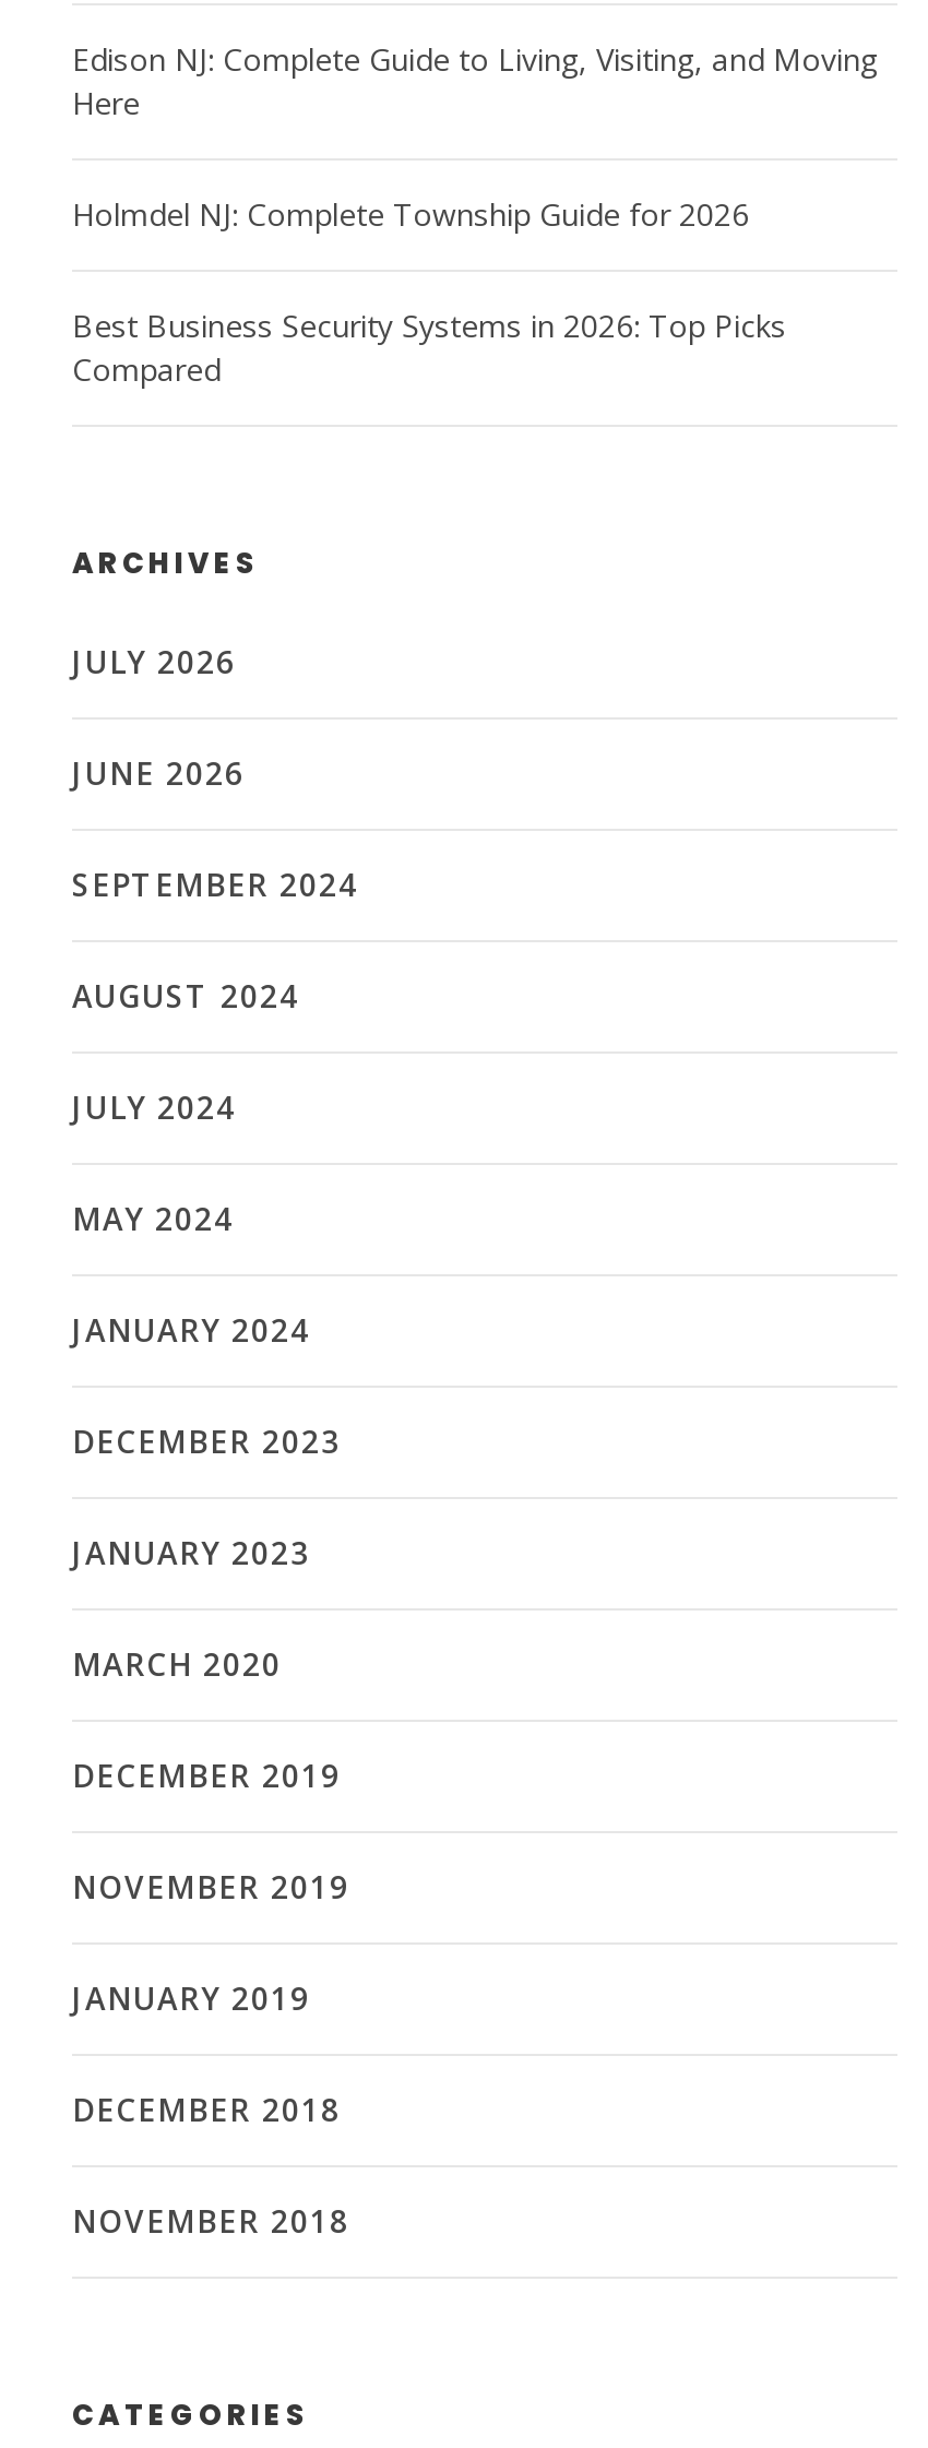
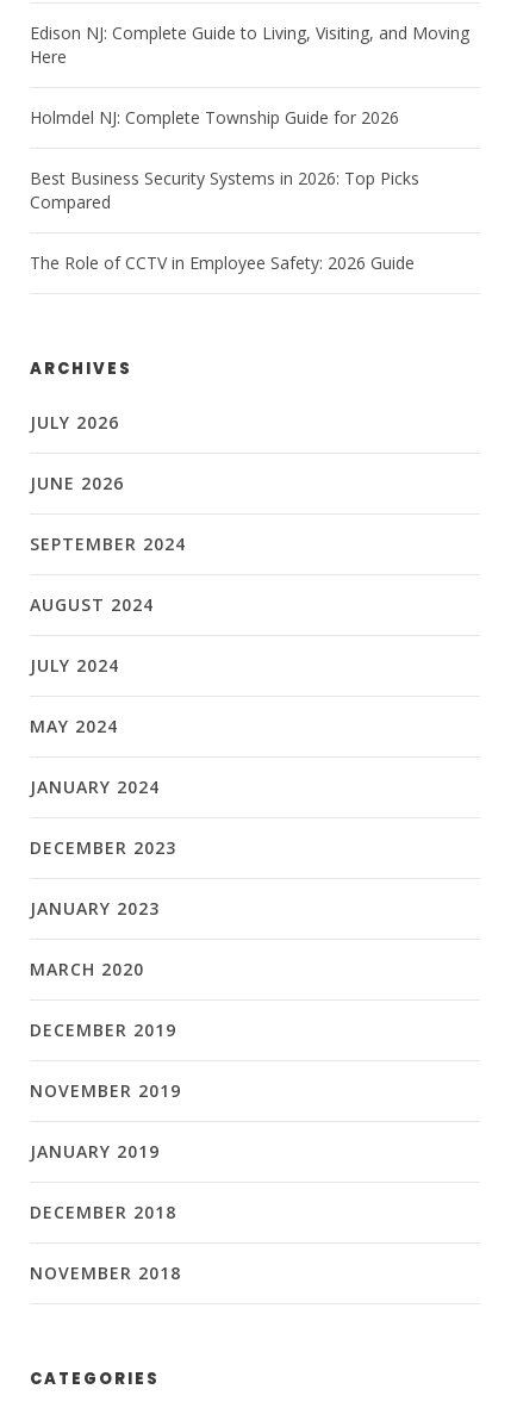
+ The Role of CCTV in Employee Safety: 2026 Guide
